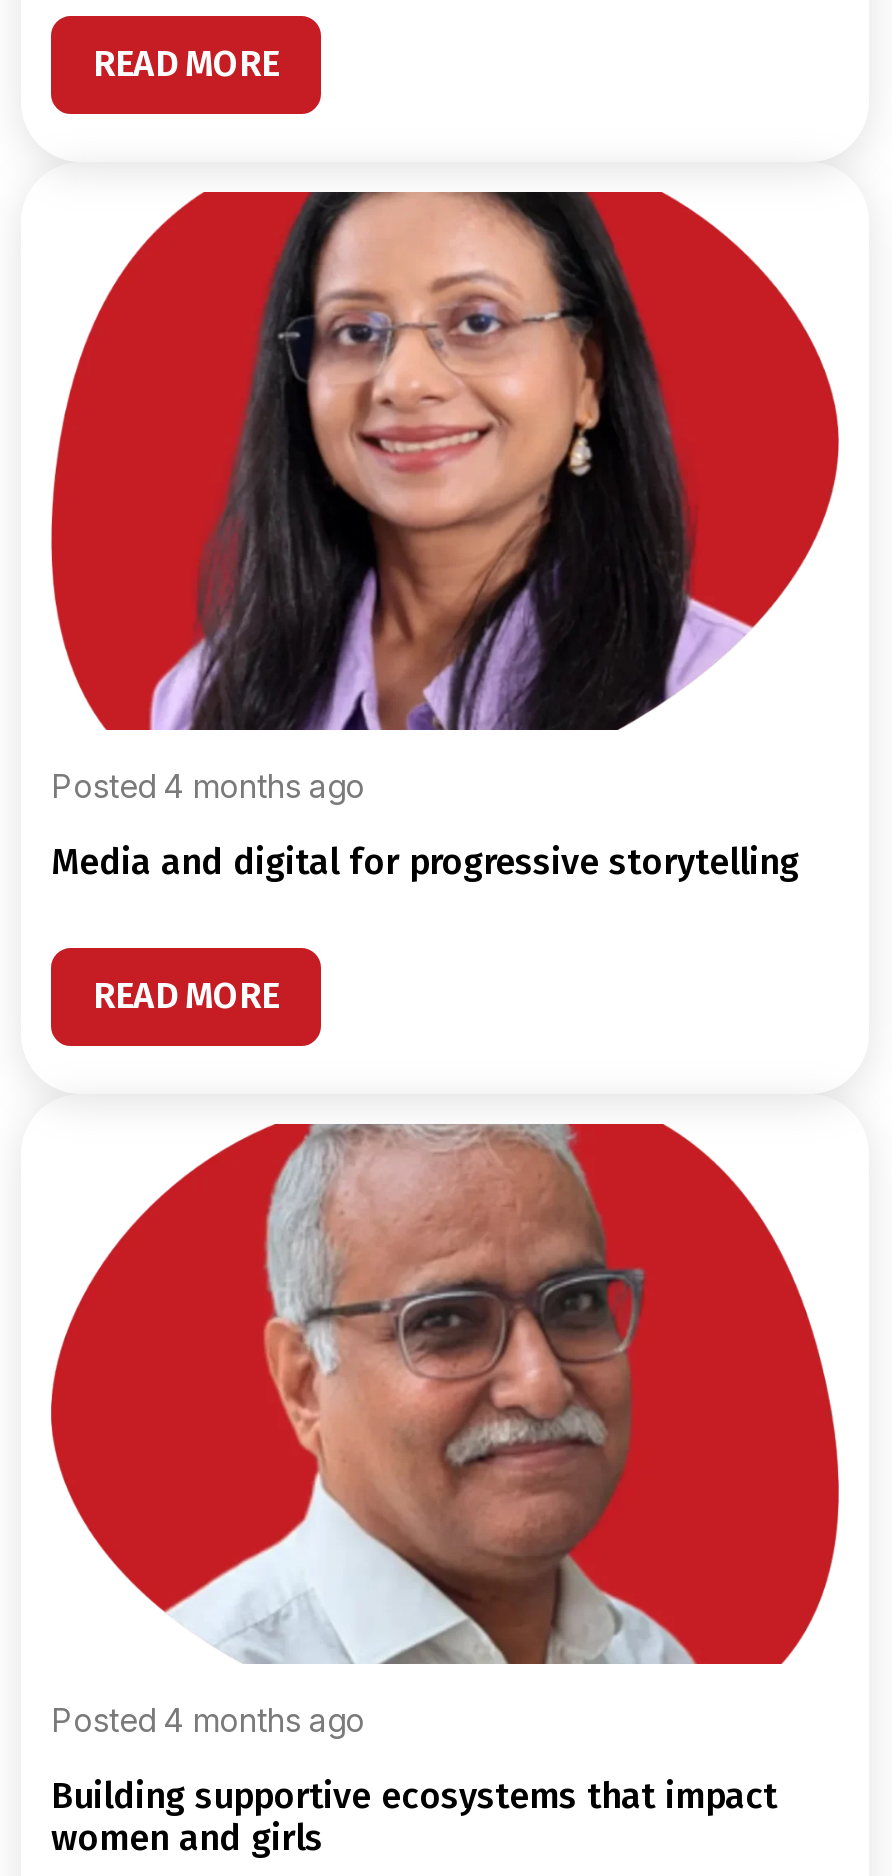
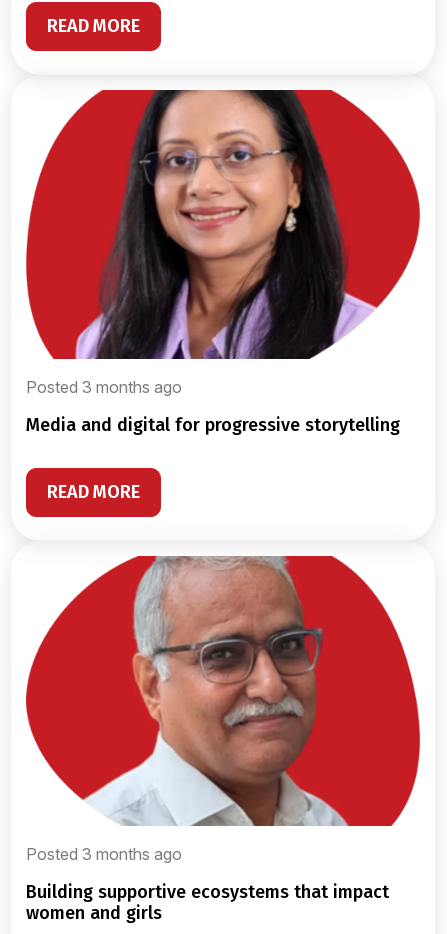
- Posted 4 months ago
+ Posted 3 months ago

- Posted 4 months ago
+ Posted 3 months ago
